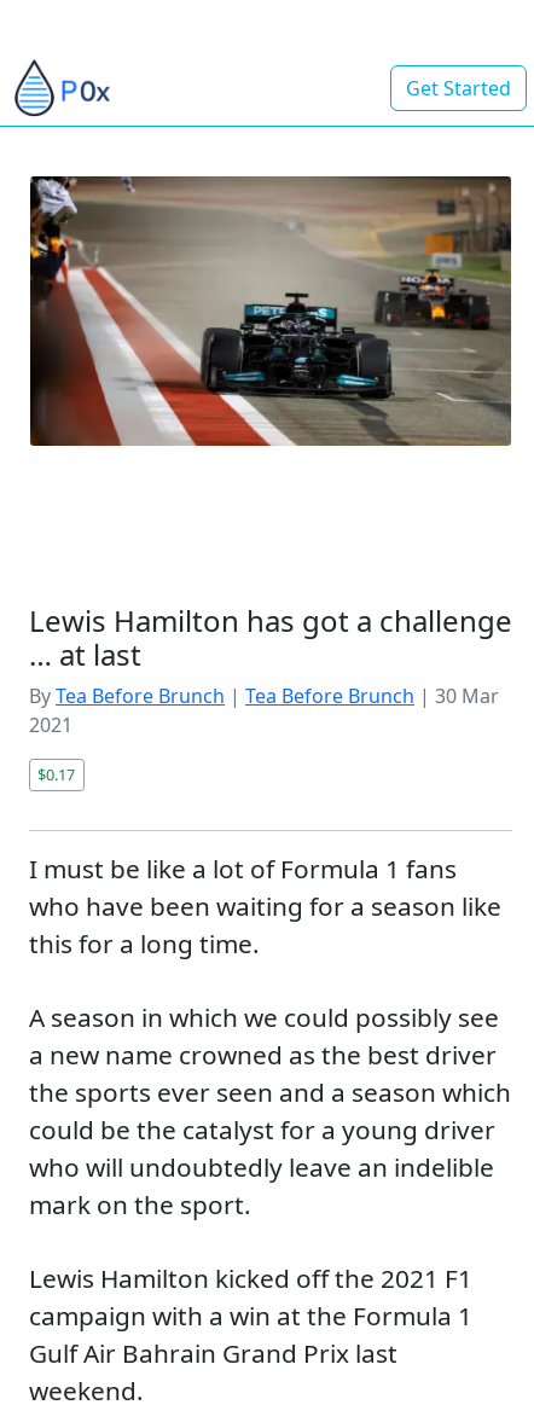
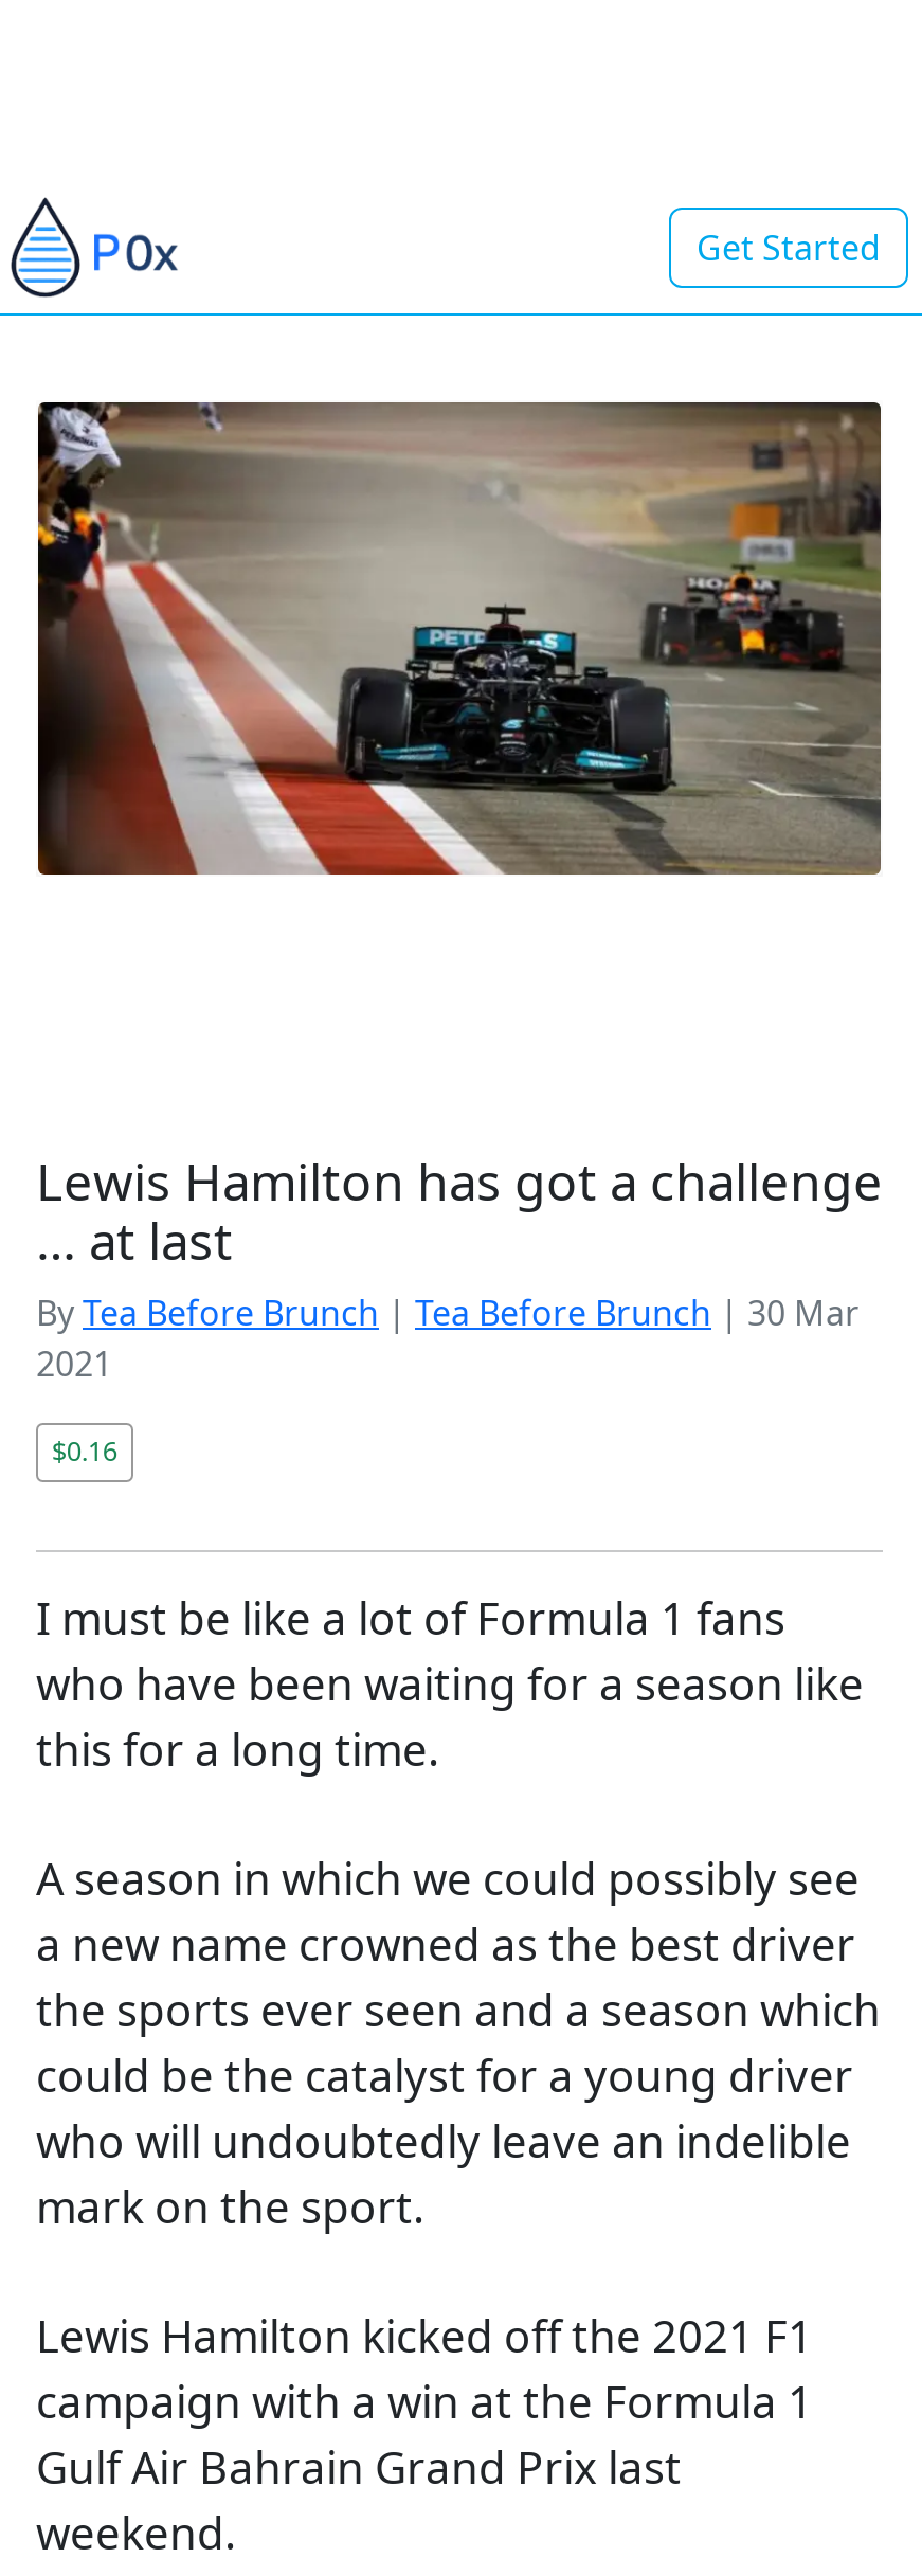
- $0.17
+ $0.16
